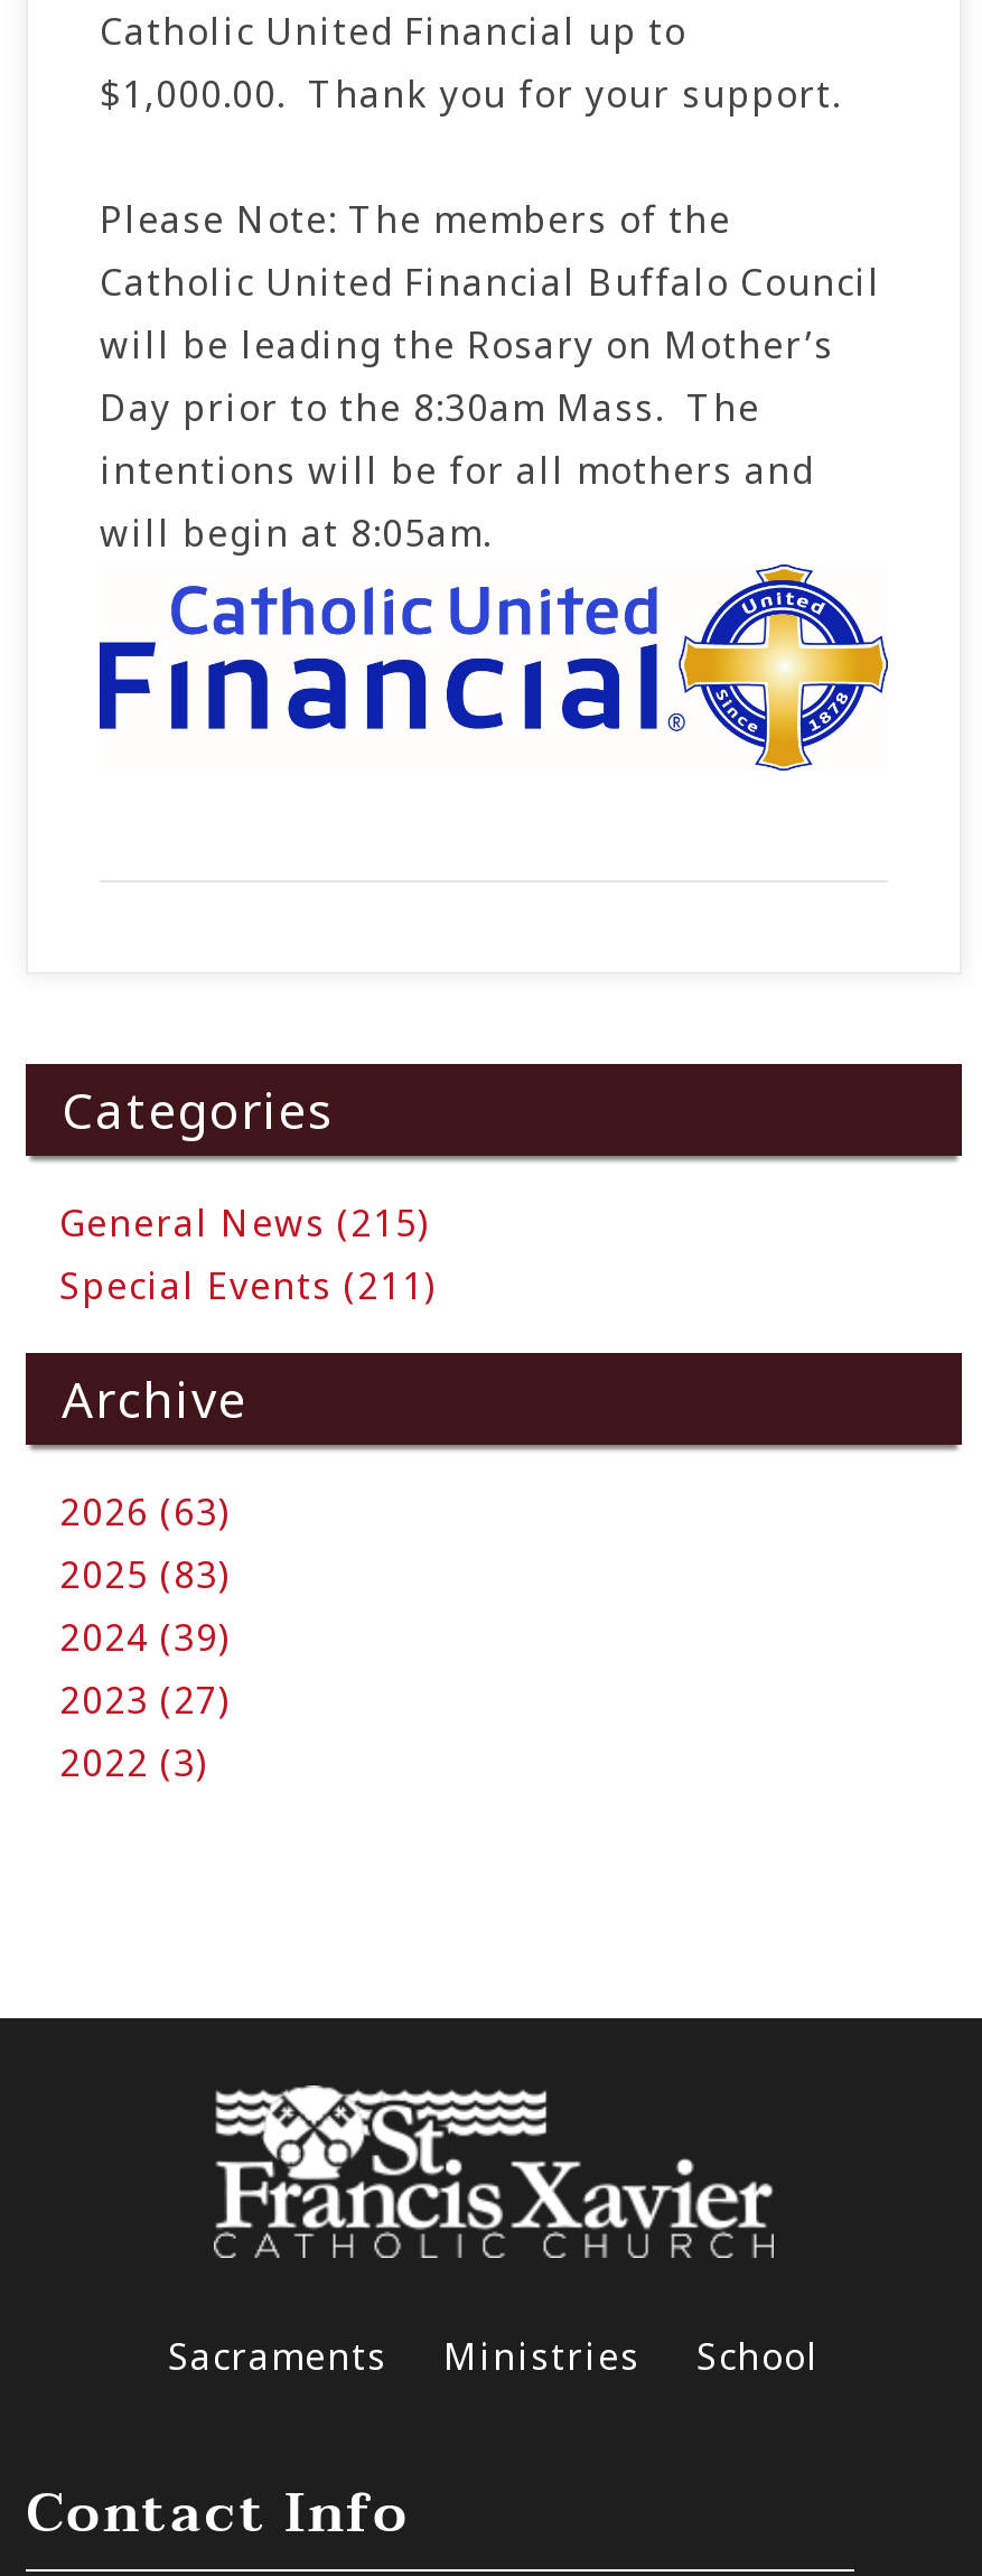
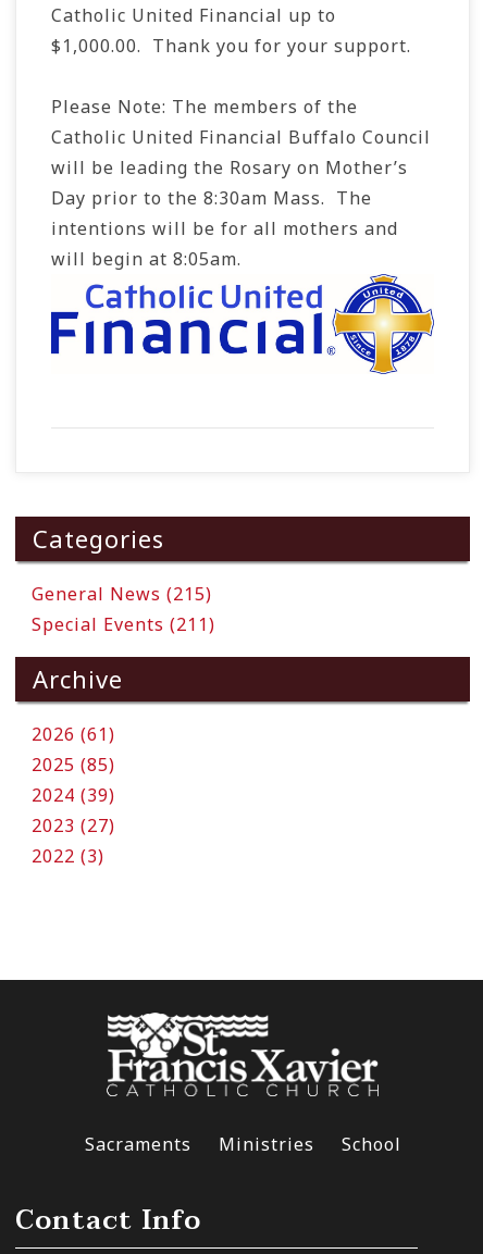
- 2026 (63)
+ 2026 (61)

- 2025 (83)
+ 2025 (85)
